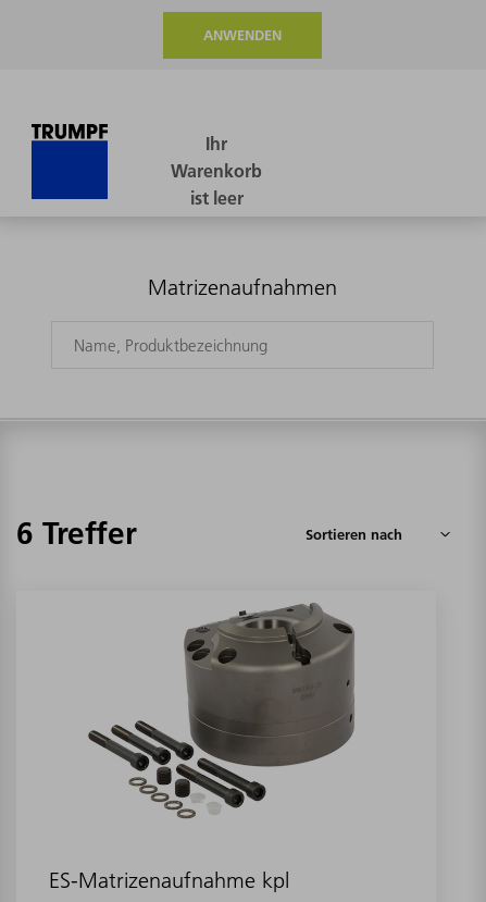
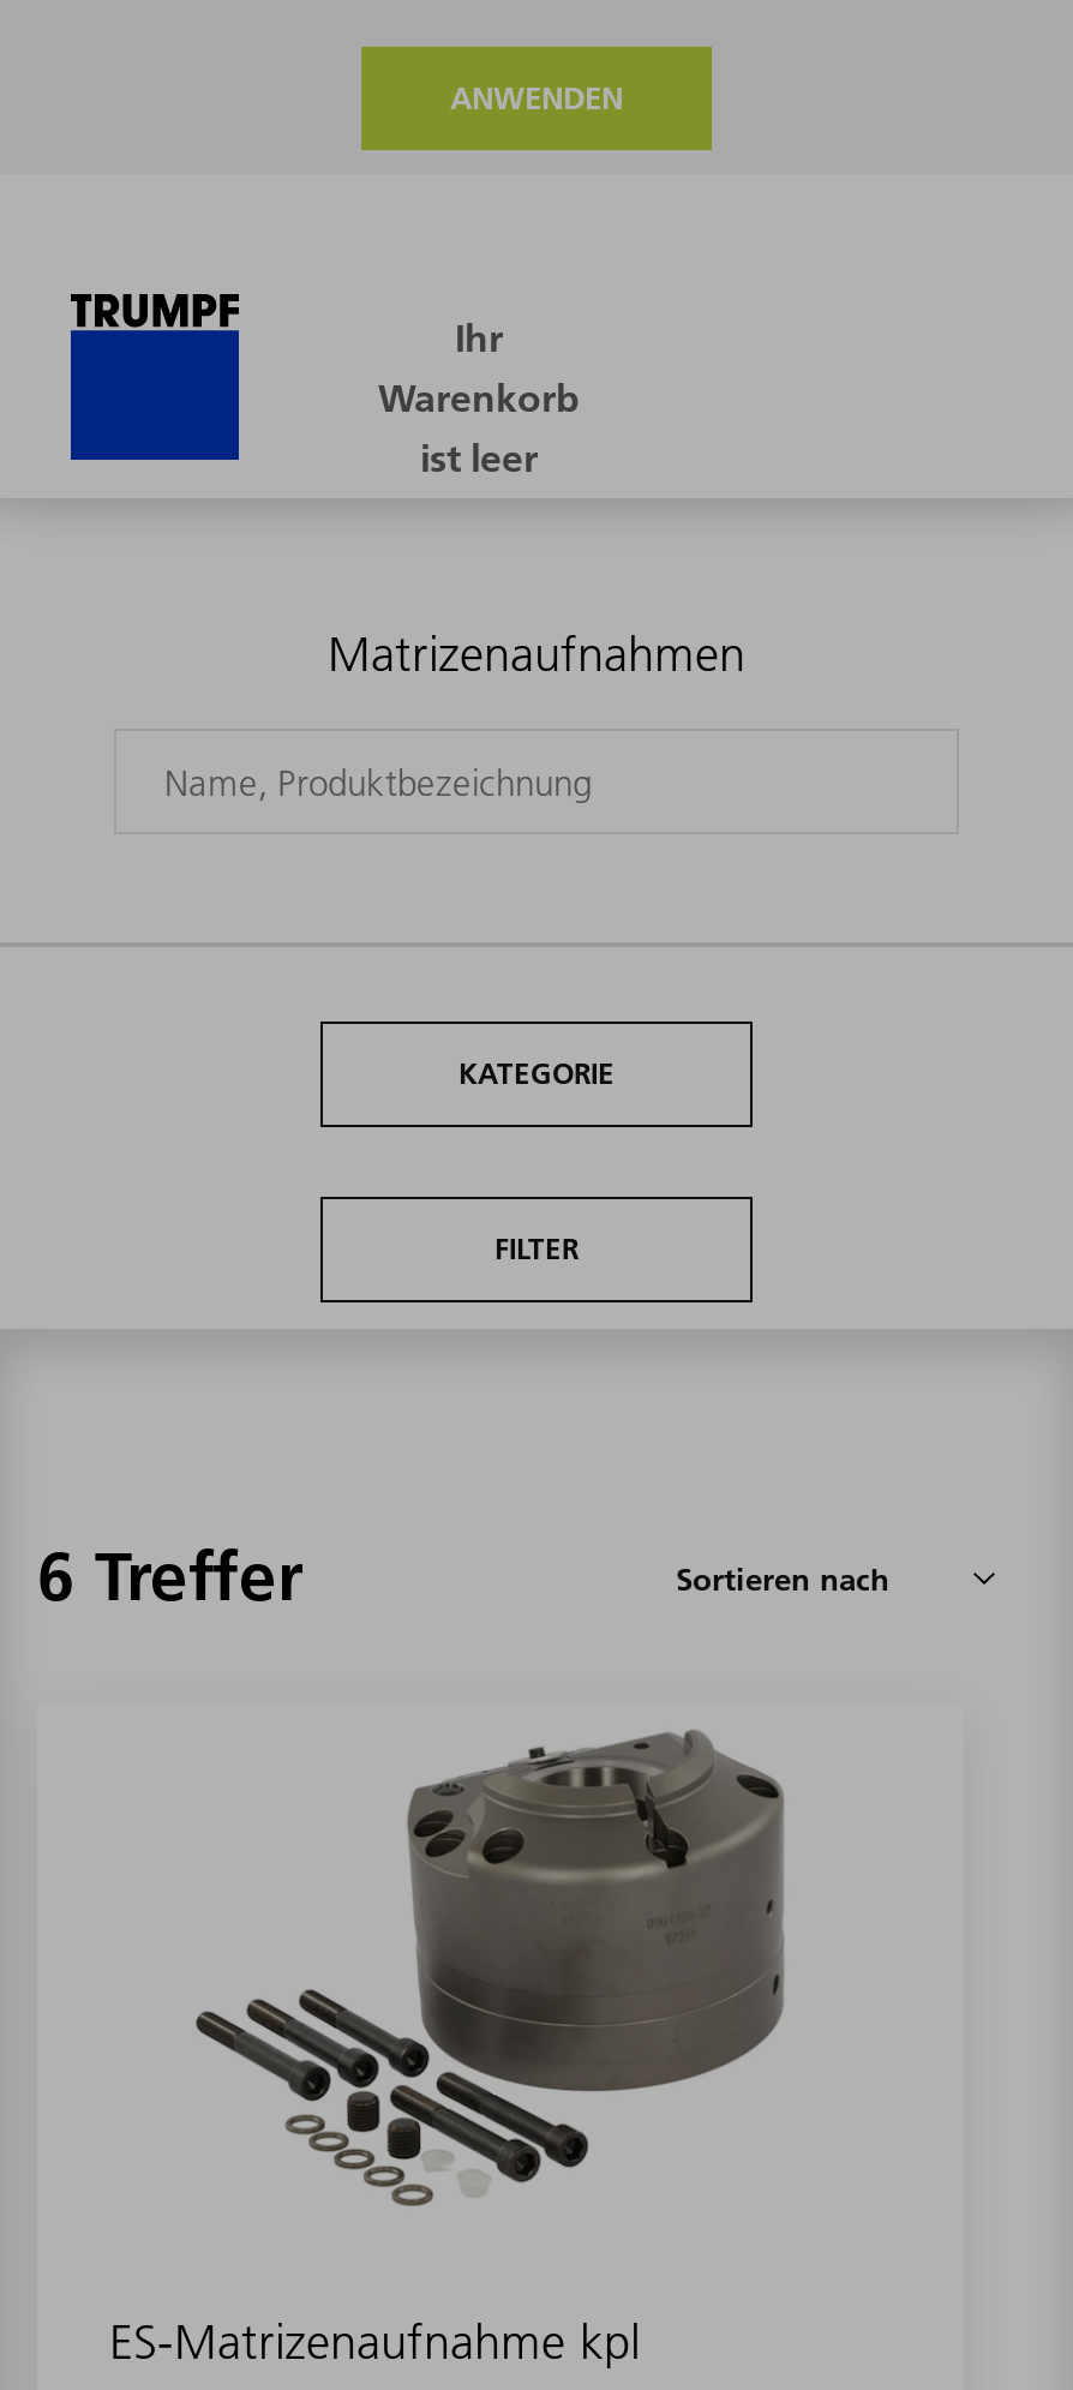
+ KATEGORIE

+ FILTER
